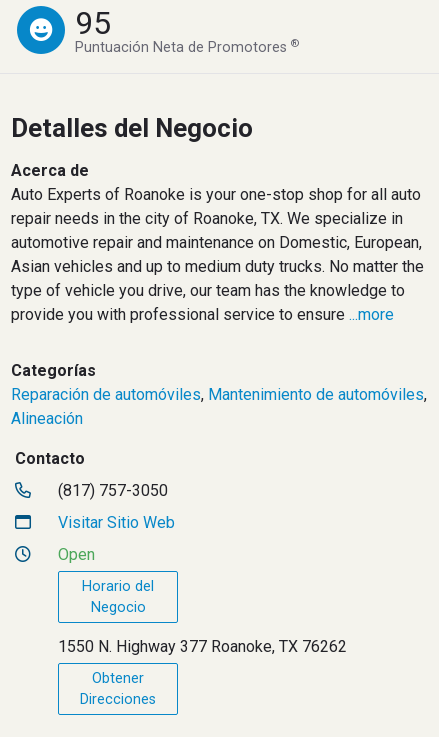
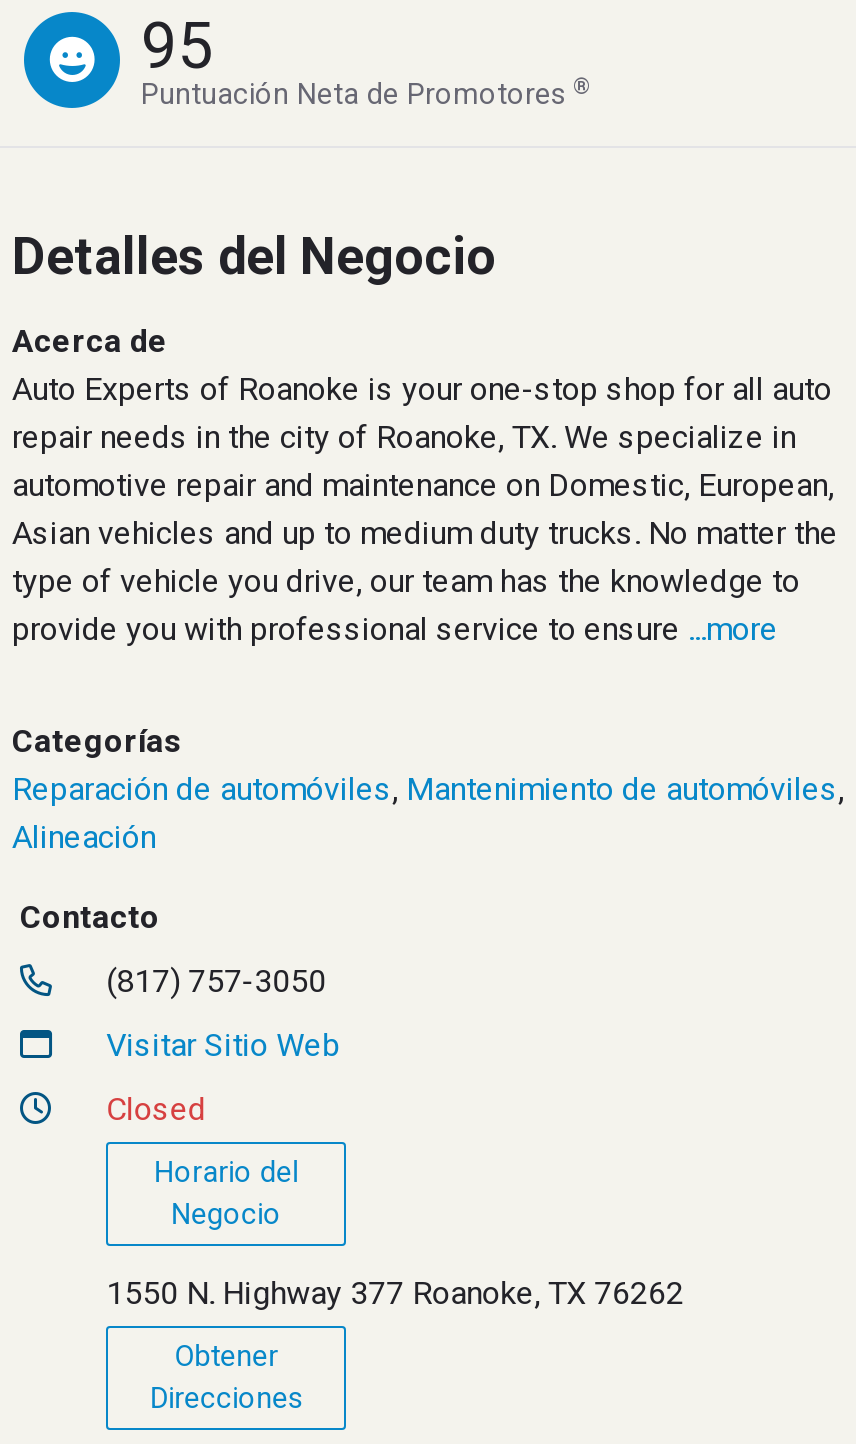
- Open
+ Closed
